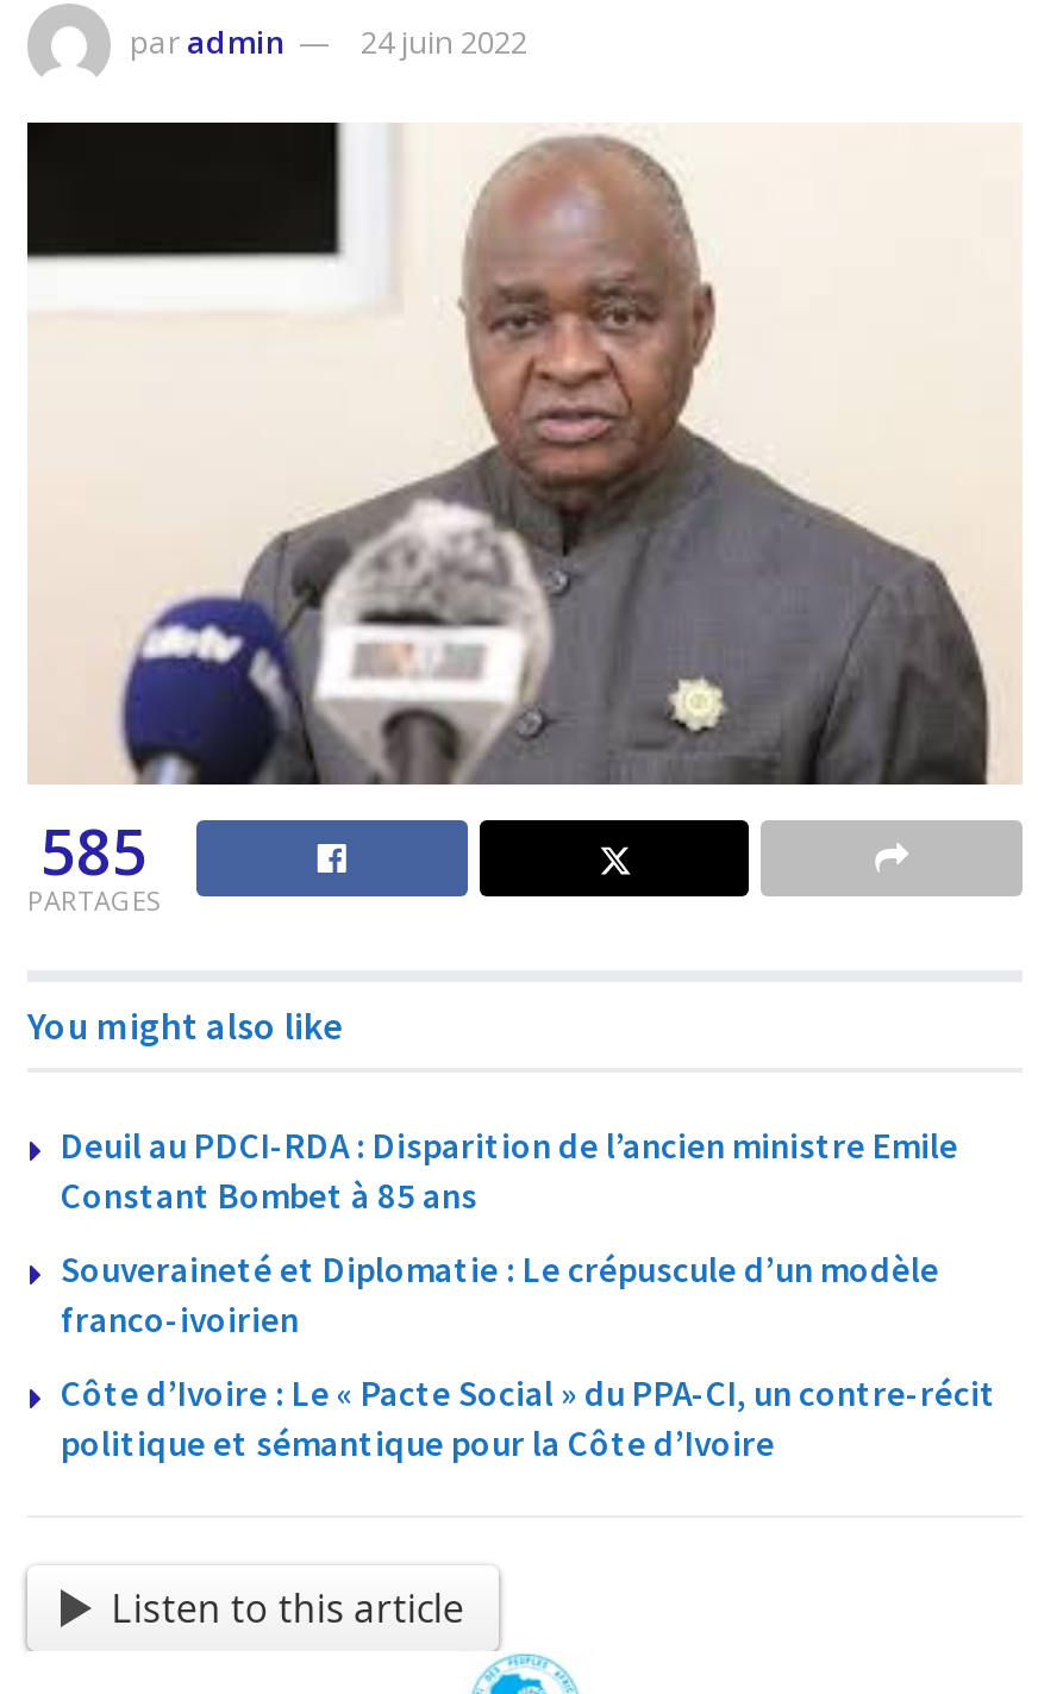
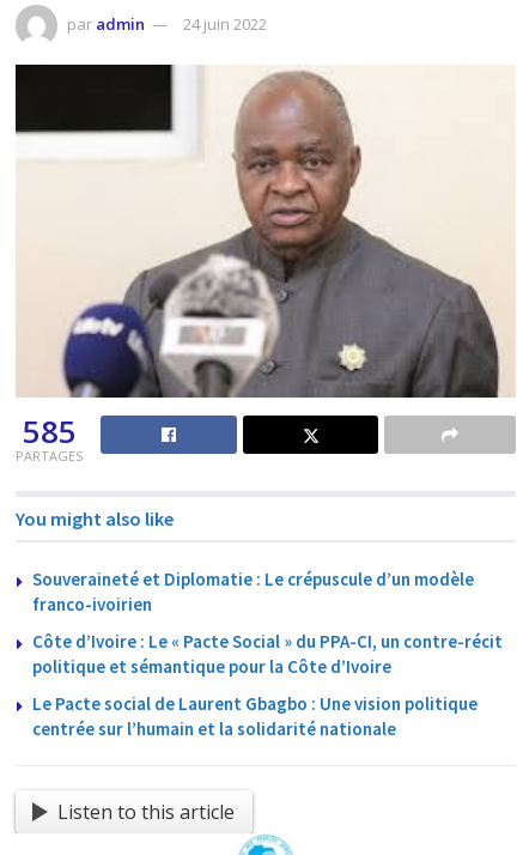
- Deuil au PDCI-RDA : Disparition de l’ancien ministre Emile
- Constant Bombet à 85 ans

moved up: Souveraineté et Diplomatie : Le crépuscule d’un modèle | franco-ivoirien | Côte d’Ivoire : Le « Pacte Social » du PPA-CI, un contre-récit | politique et sémantique pour la Côte d’Ivoire

+ Le Pacte social de Laurent Gbagbo : Une vision politique
+ centrée sur l’humain et la solidarité nationale
